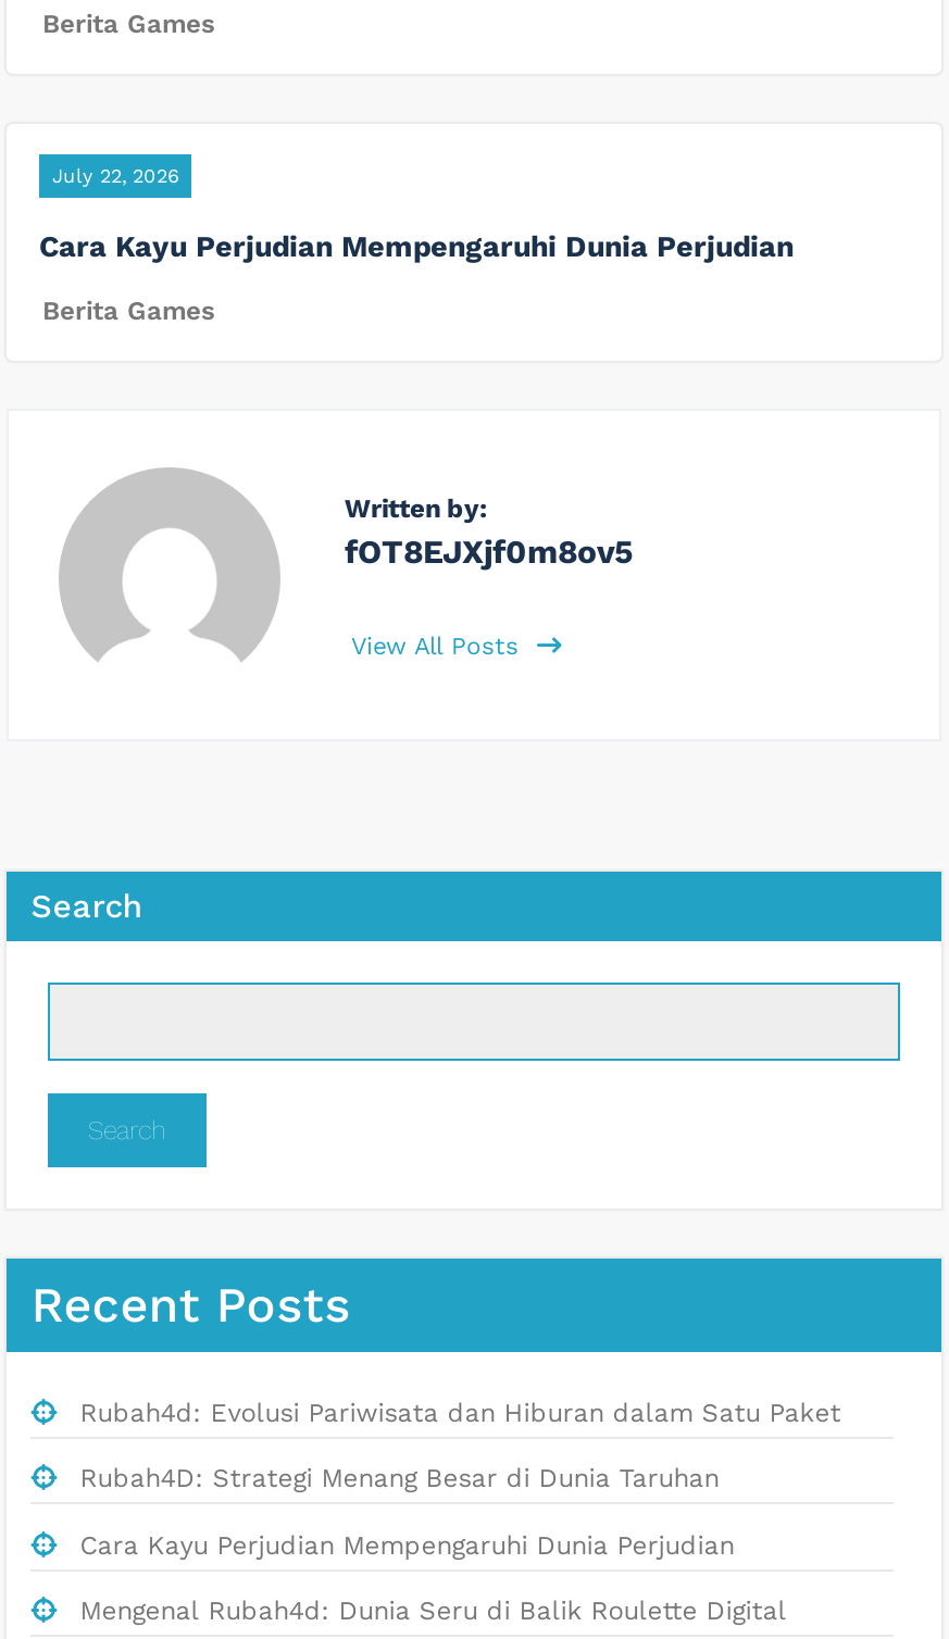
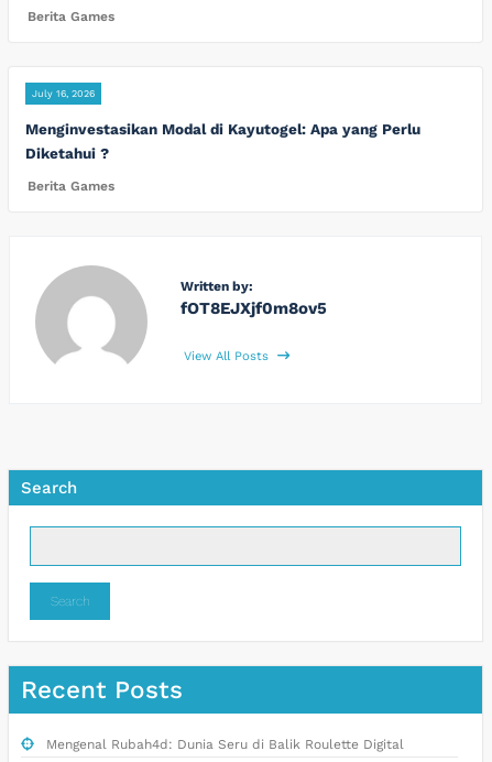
- July 22, 2026
+ July 16, 2026

- Cara Kayu Perjudian Mempengaruhi Dunia Perjudian
+ Menginvestasikan Modal di Kayutogel: Apa yang Perlu
+ Diketahui ?

moved down: Berita Games | Written by: | fOT8EJXjf0m8ov5 | View All Posts | Search | Search | Recent Posts

- Rubah4d: Evolusi Pariwisata dan Hiburan dalam Satu Paket
- Rubah4D: Strategi Menang Besar di Dunia Taruhan
- Cara Kayu Perjudian Mempengaruhi Dunia Perjudian
